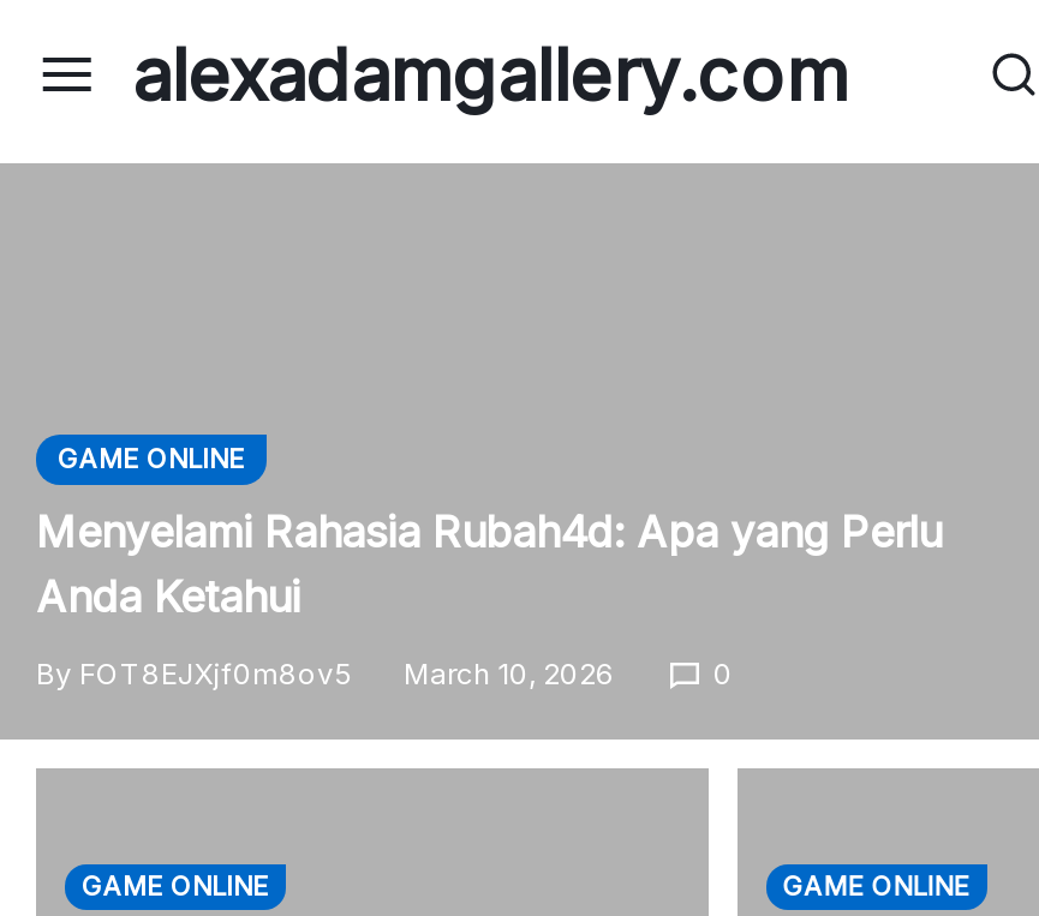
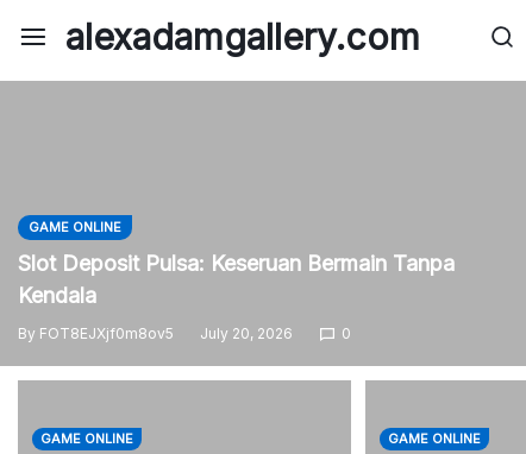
- Menyelami Rahasia Rubah4d: Apa yang Perlu
- Anda Ketahui
+ Slot Deposit Pulsa: Keseruan Bermain Tanpa
+ Kendala

- By FOT8EJXjf0m8ov5 March 10, 2026
+ By FOT8EJXjf0m8ov5 July 20, 2026
